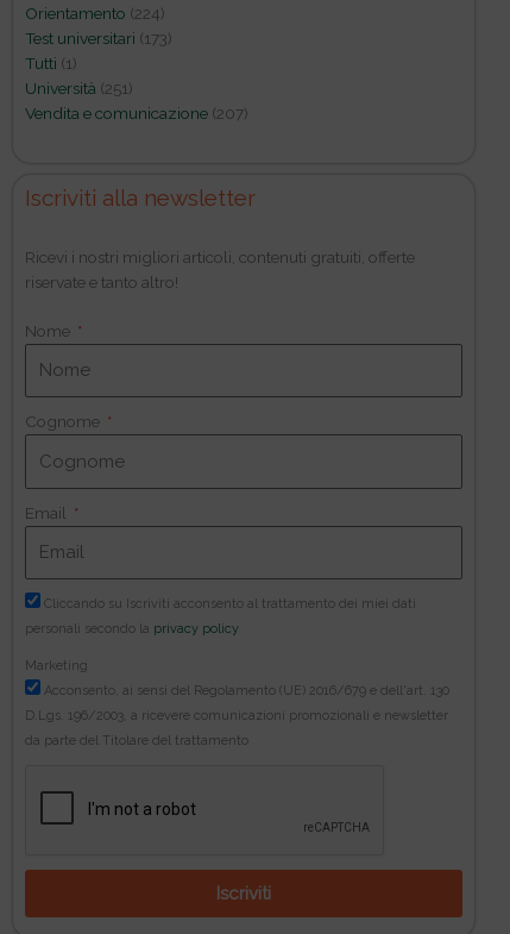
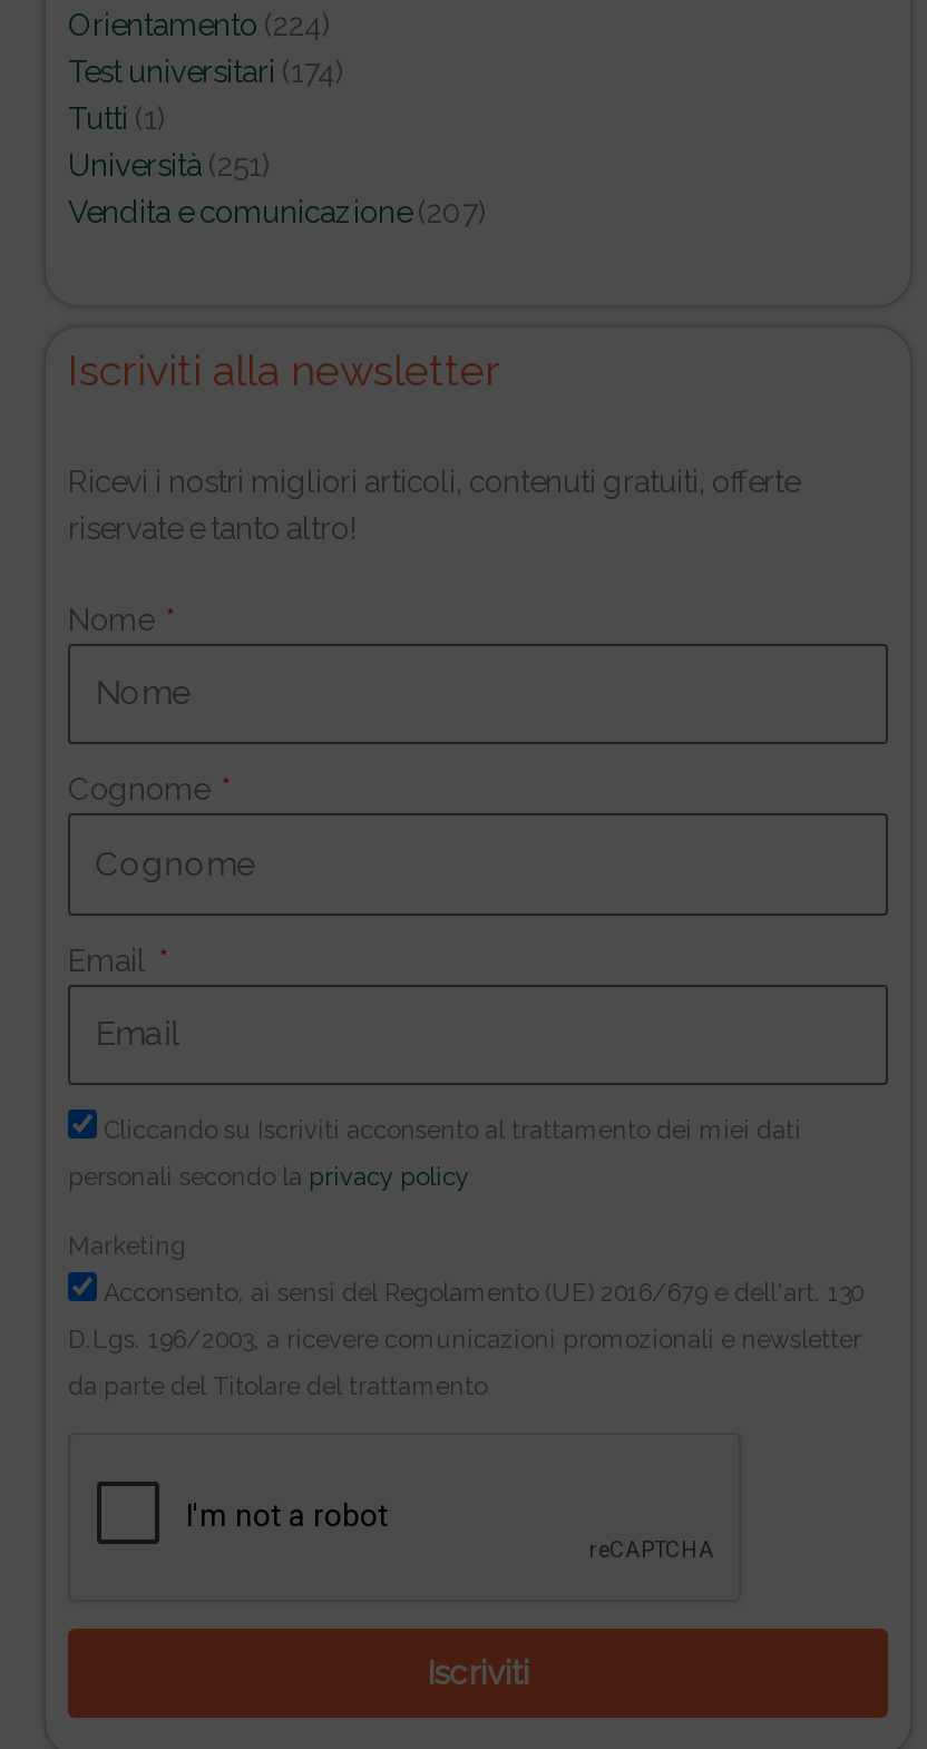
- Test universitari (173)
+ Test universitari (174)
